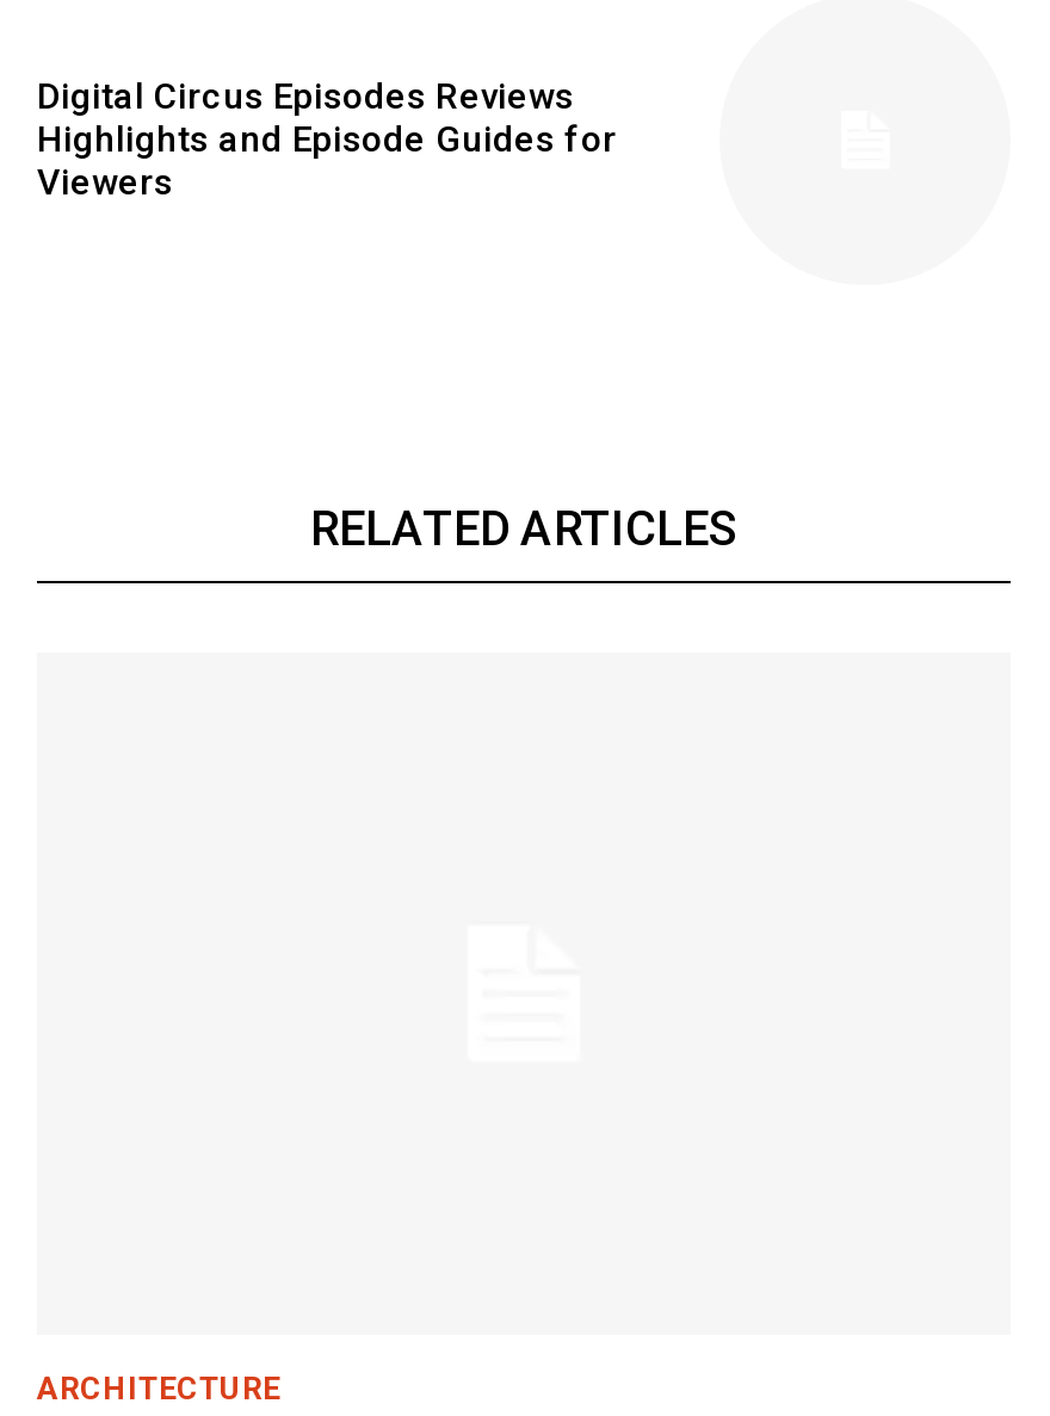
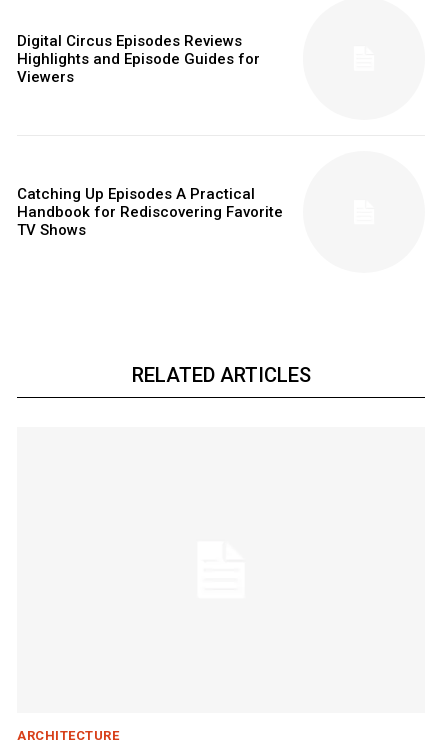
+ Catching Up Episodes A Practical
+ Handbook for Rediscovering Favorite
+ TV Shows
